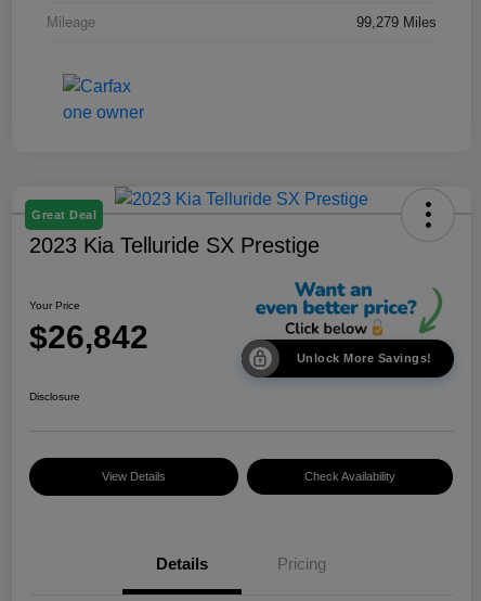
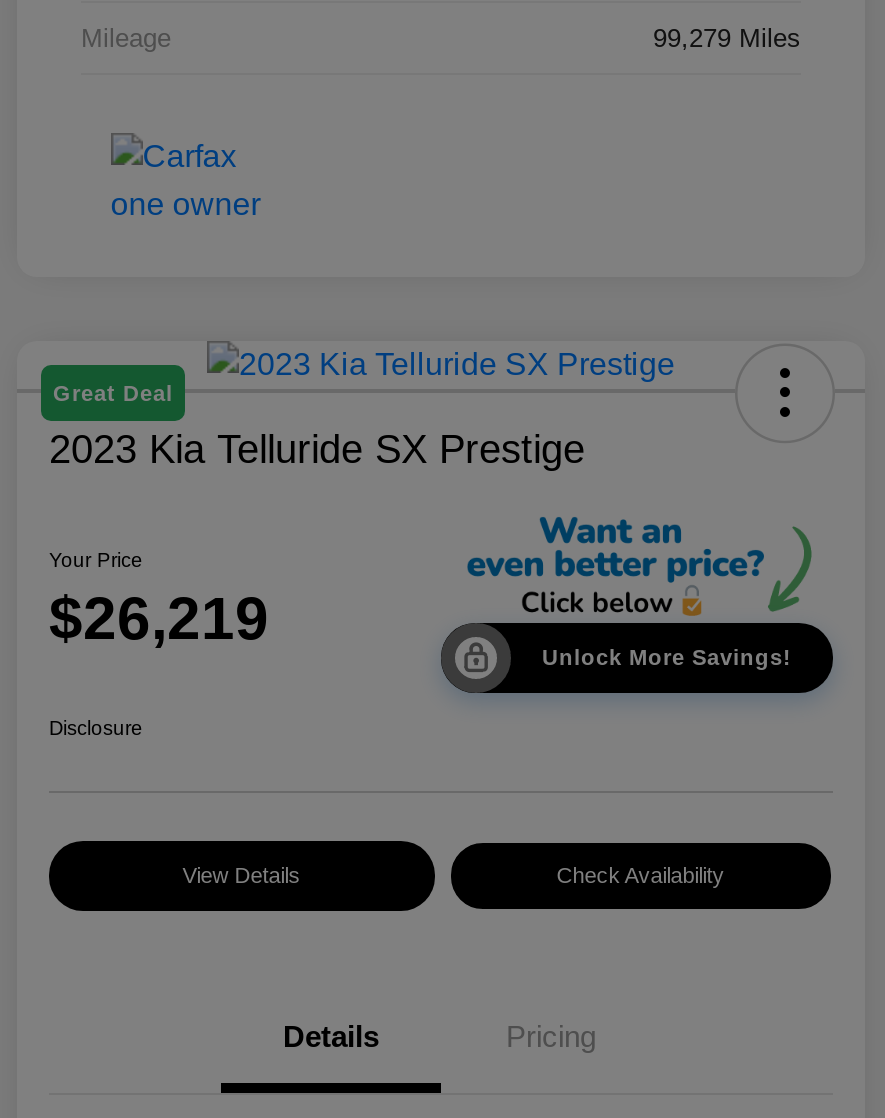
- $26,842
+ $26,219
